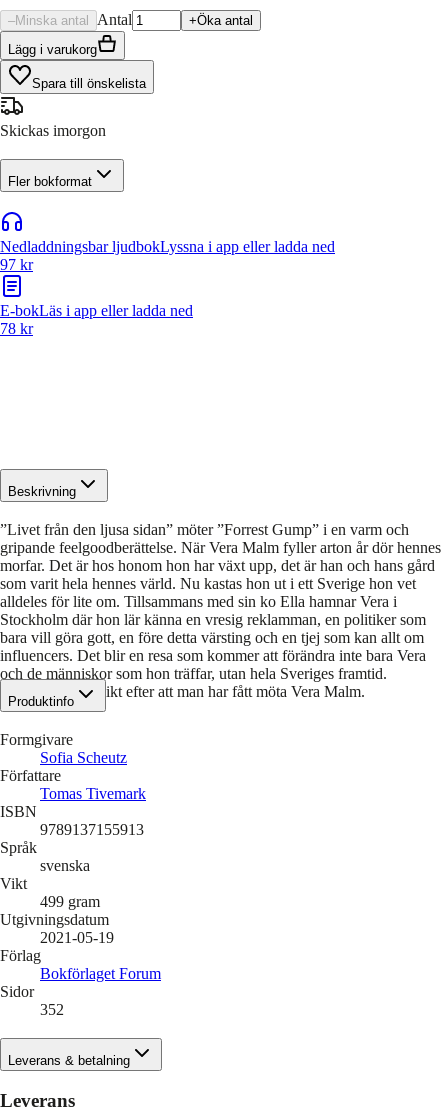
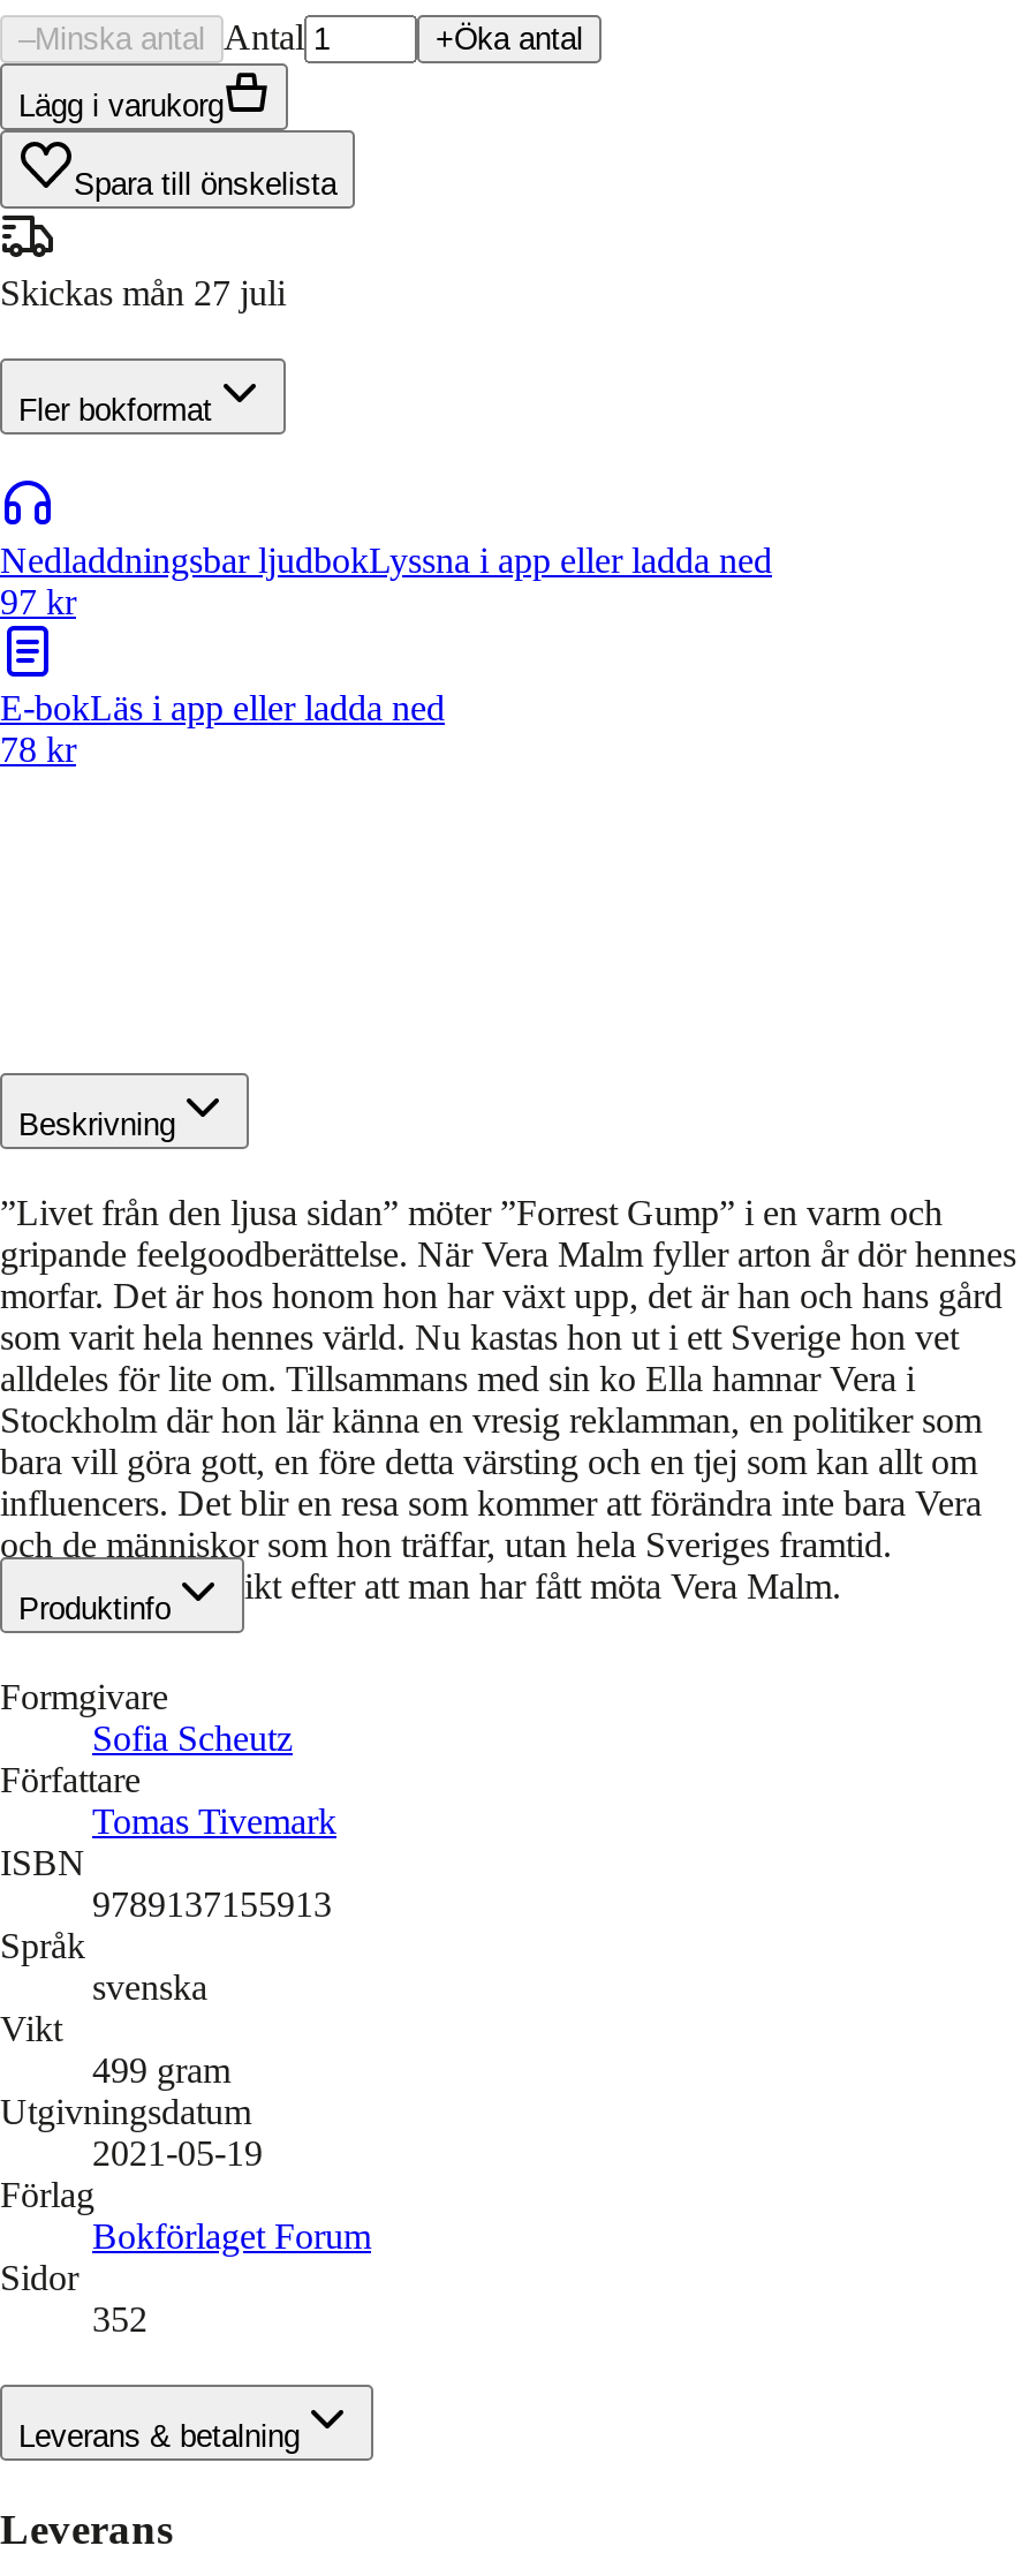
- Skickas imorgon
+ Skickas mån 27 juli
